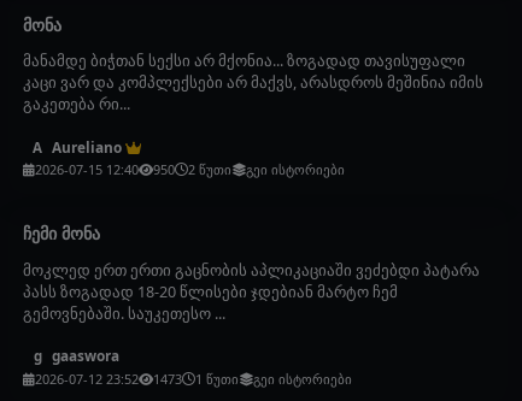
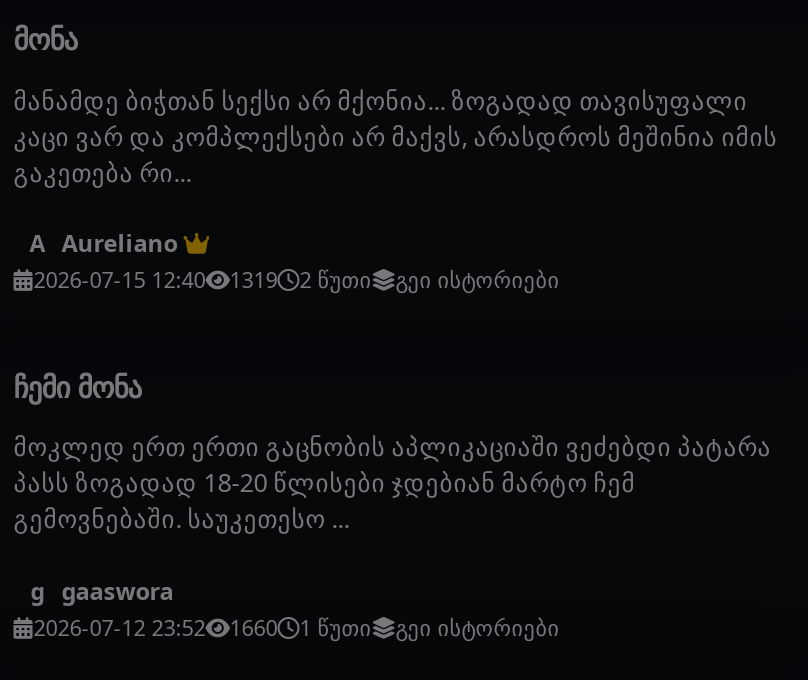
- 2026-07-15 12:40 950 2 წუთი გეი ისტორიები
+ 2026-07-15 12:40 1319 2 წუთი გეი ისტორიები

- 2026-07-12 23:52 1473 1 წუთი გეი ისტორიები
+ 2026-07-12 23:52 1660 1 წუთი გეი ისტორიები
